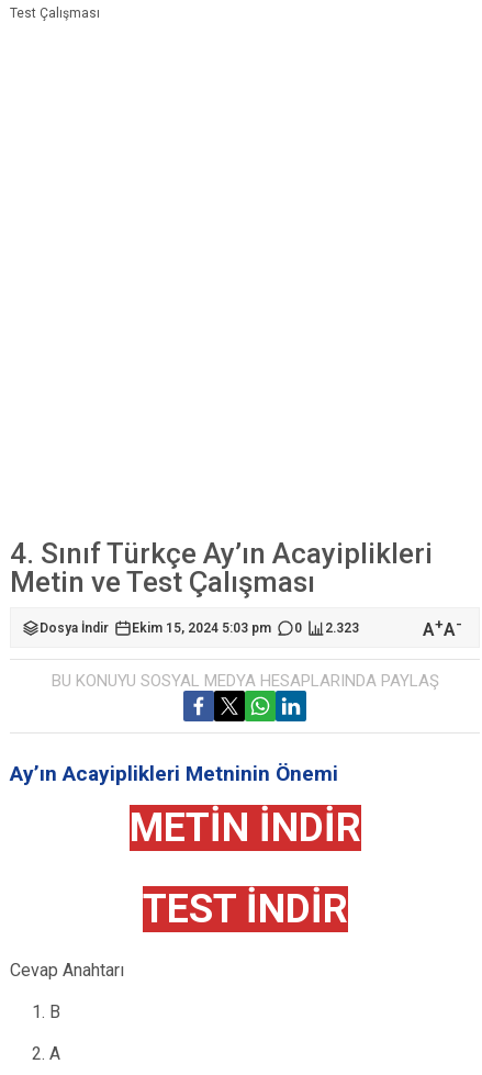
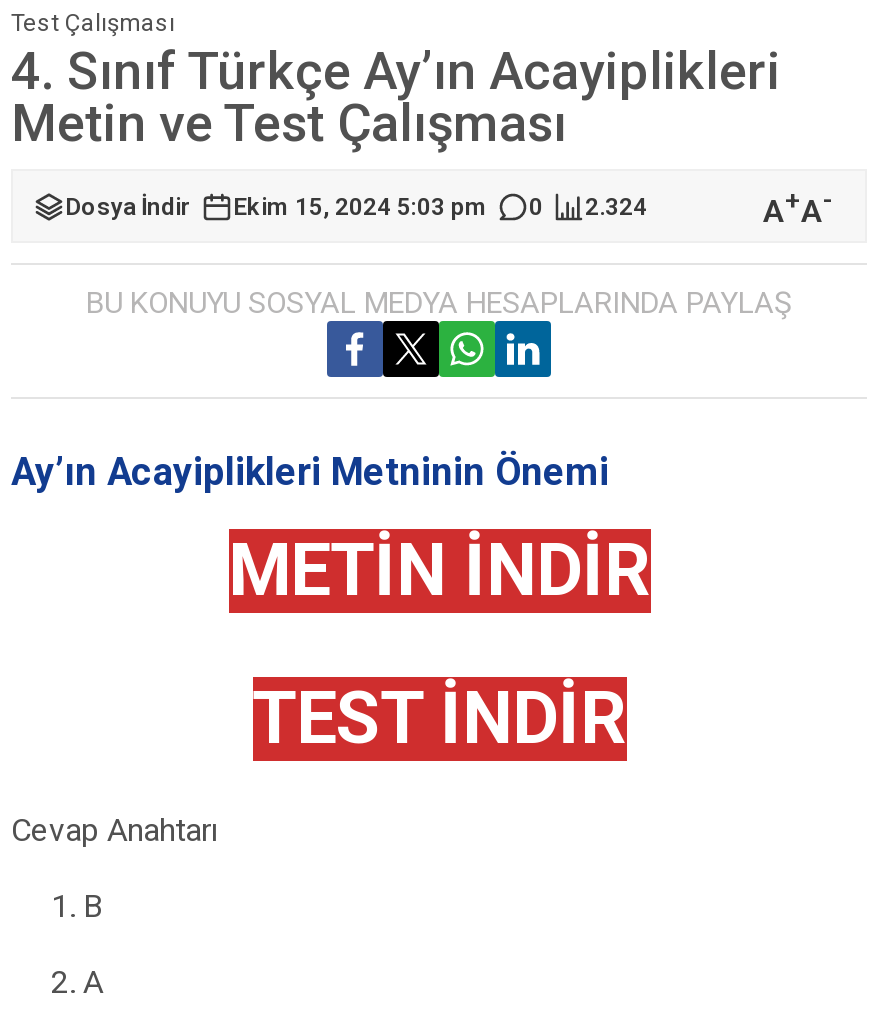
- Dosya İndir Ekim 15, 2024 5:03 pm 0 2.323
+ Dosya İndir Ekim 15, 2024 5:03 pm 0 2.324
